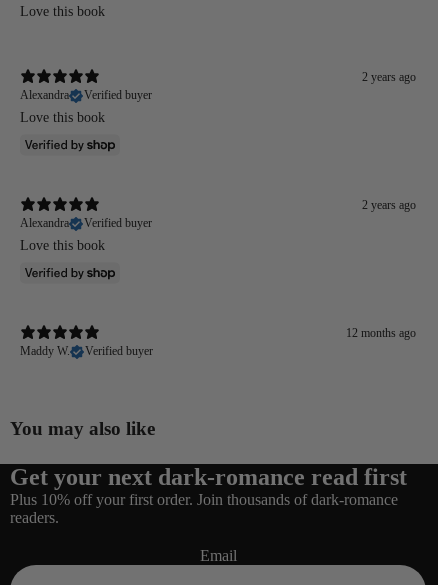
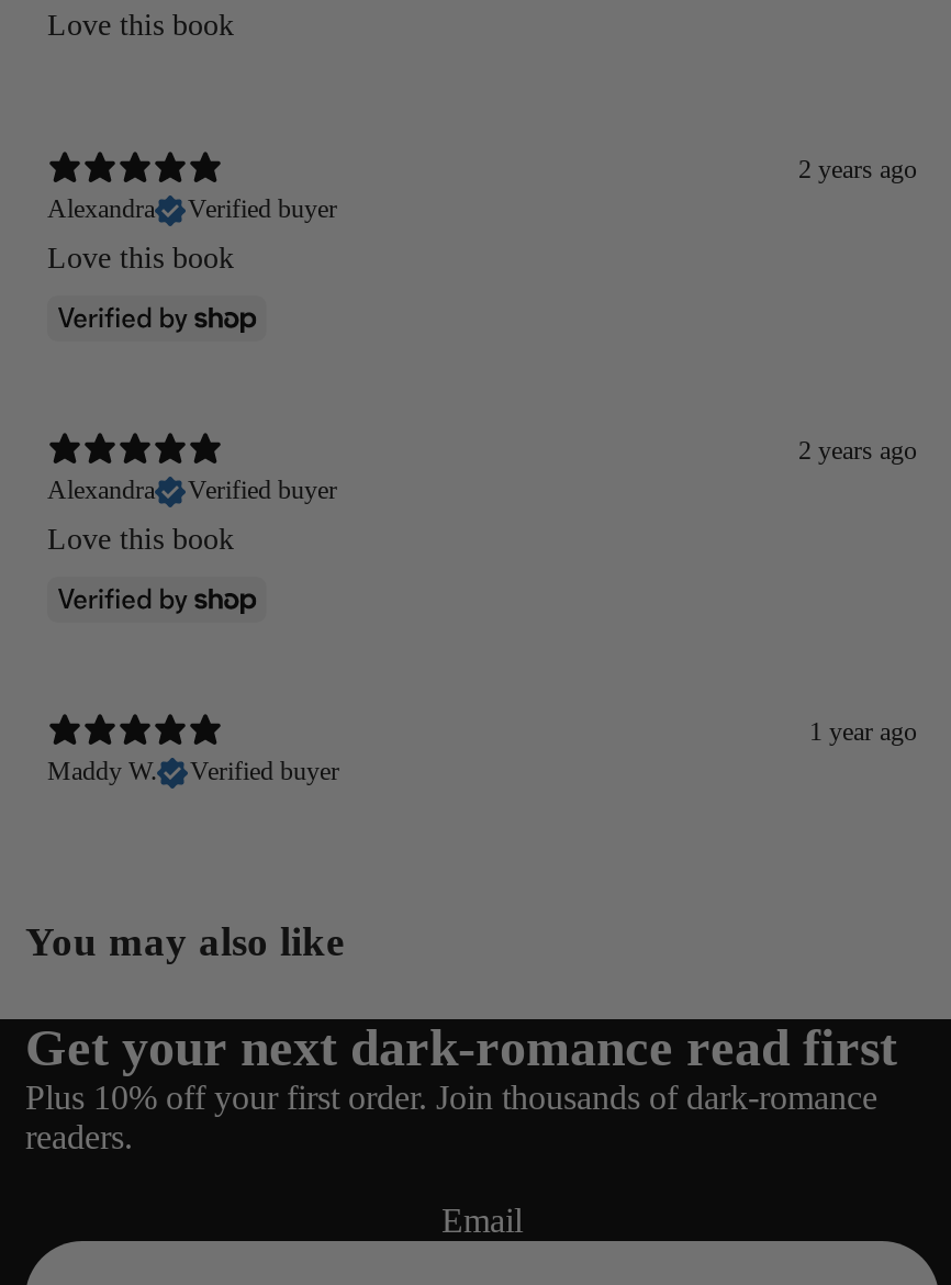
- 12 months ago
+ 1 year ago
